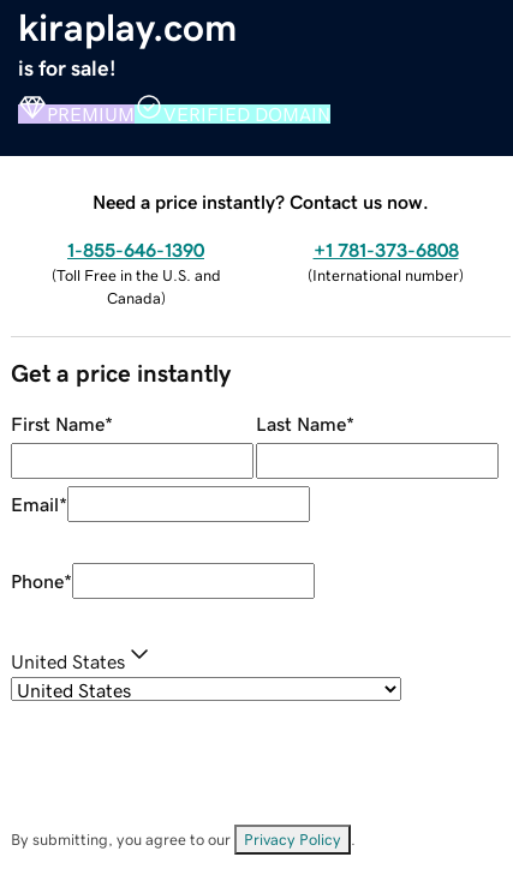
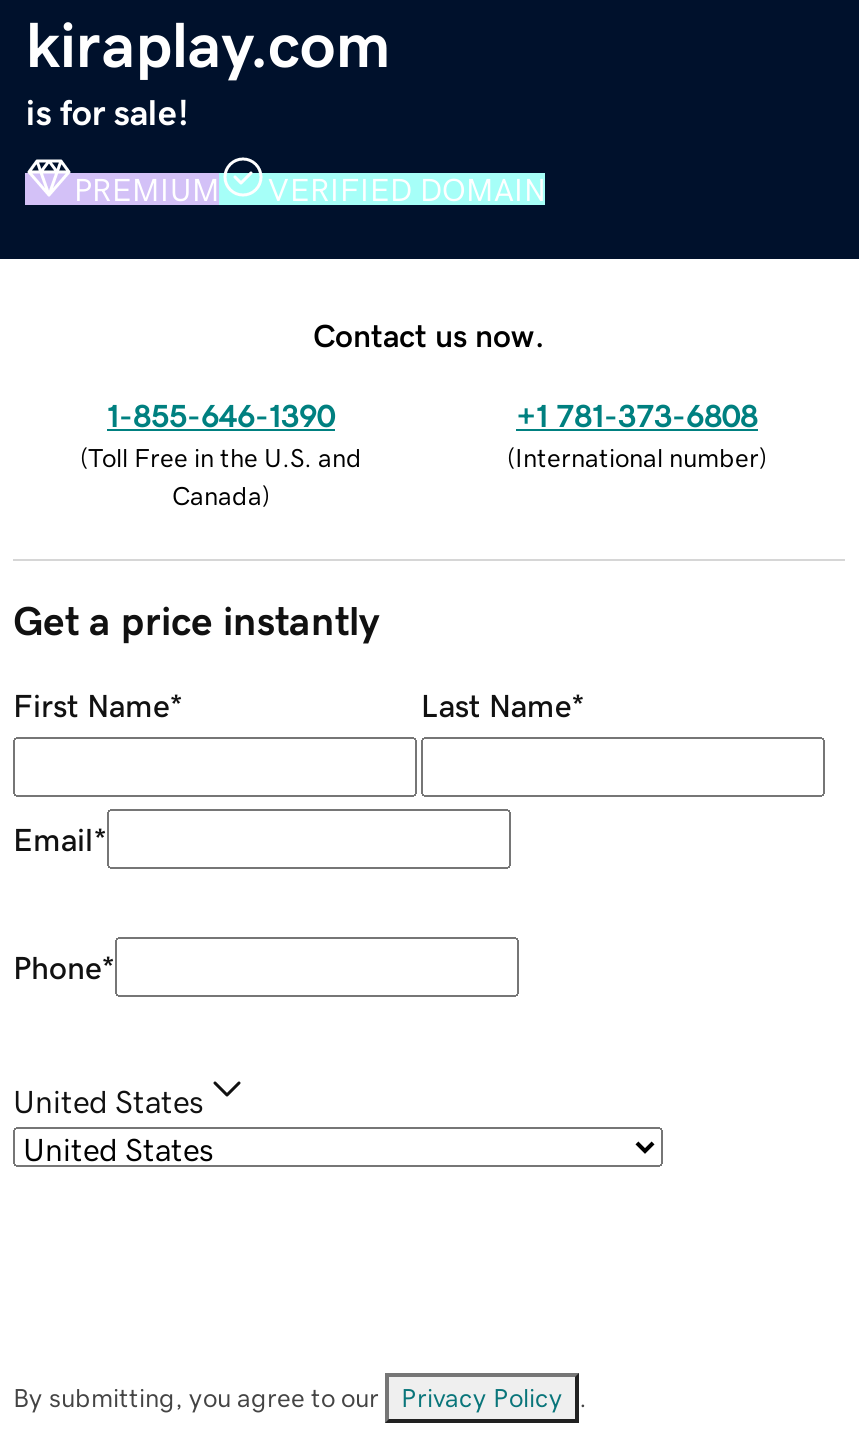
- Need a price instantly? Contact us now.
+ Contact us now.
